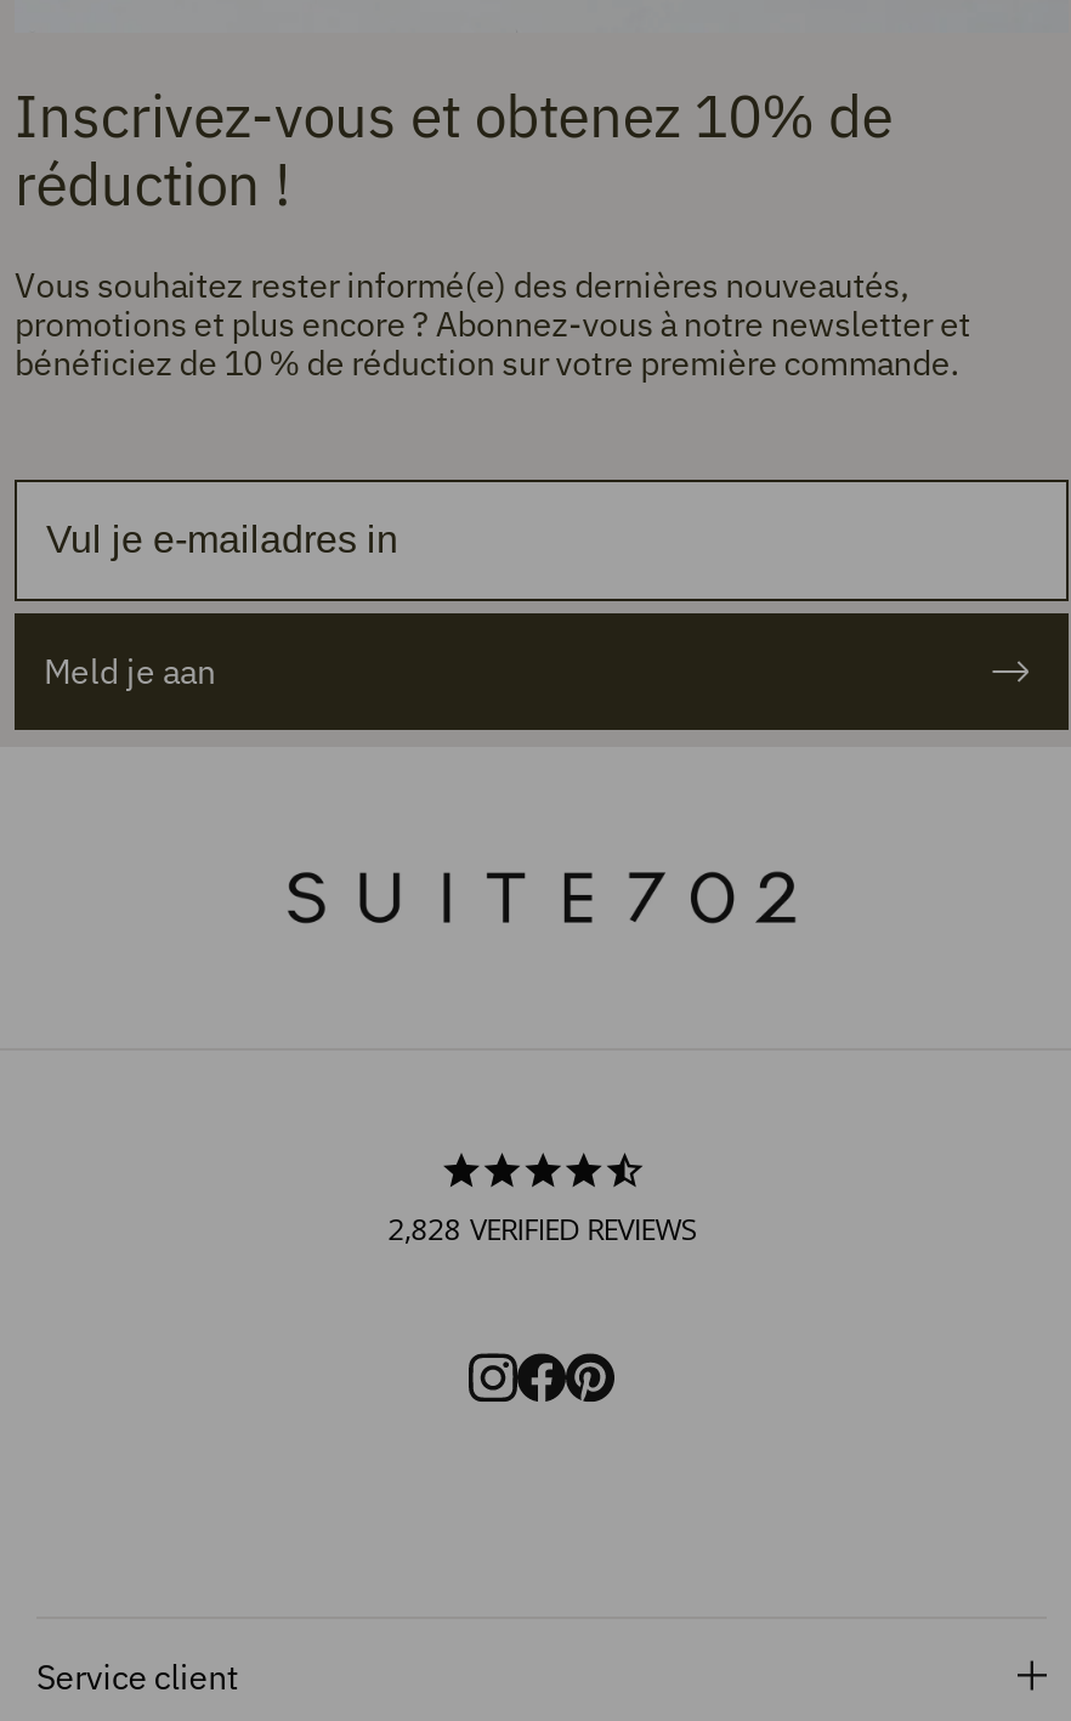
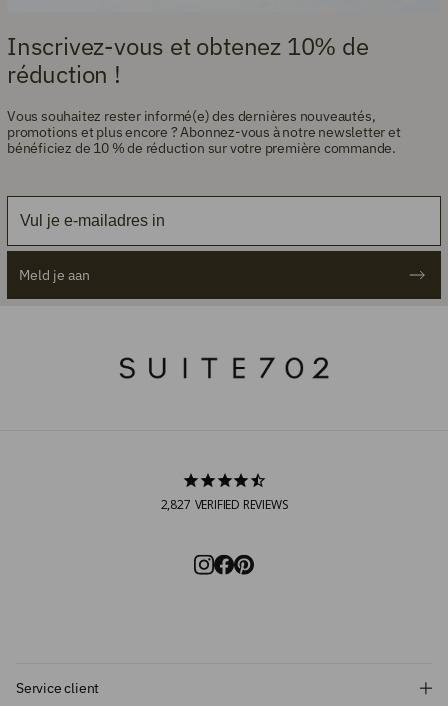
- 2,828 VERIFIED REVIEWS
+ 2,827 VERIFIED REVIEWS
